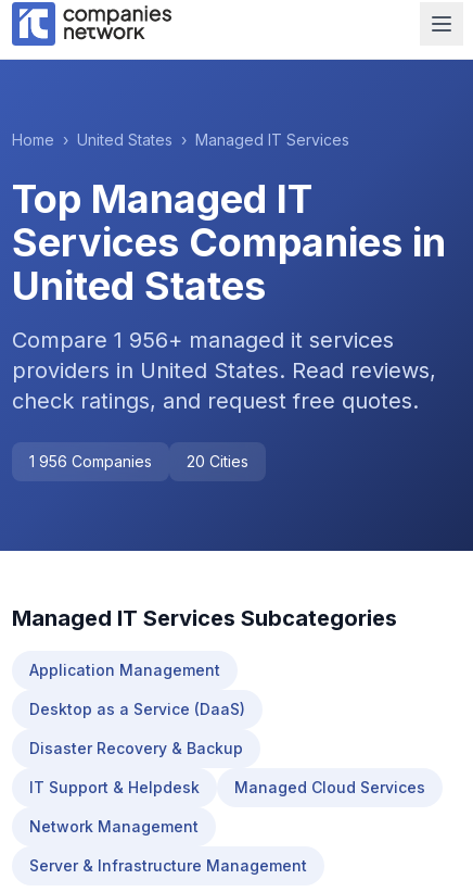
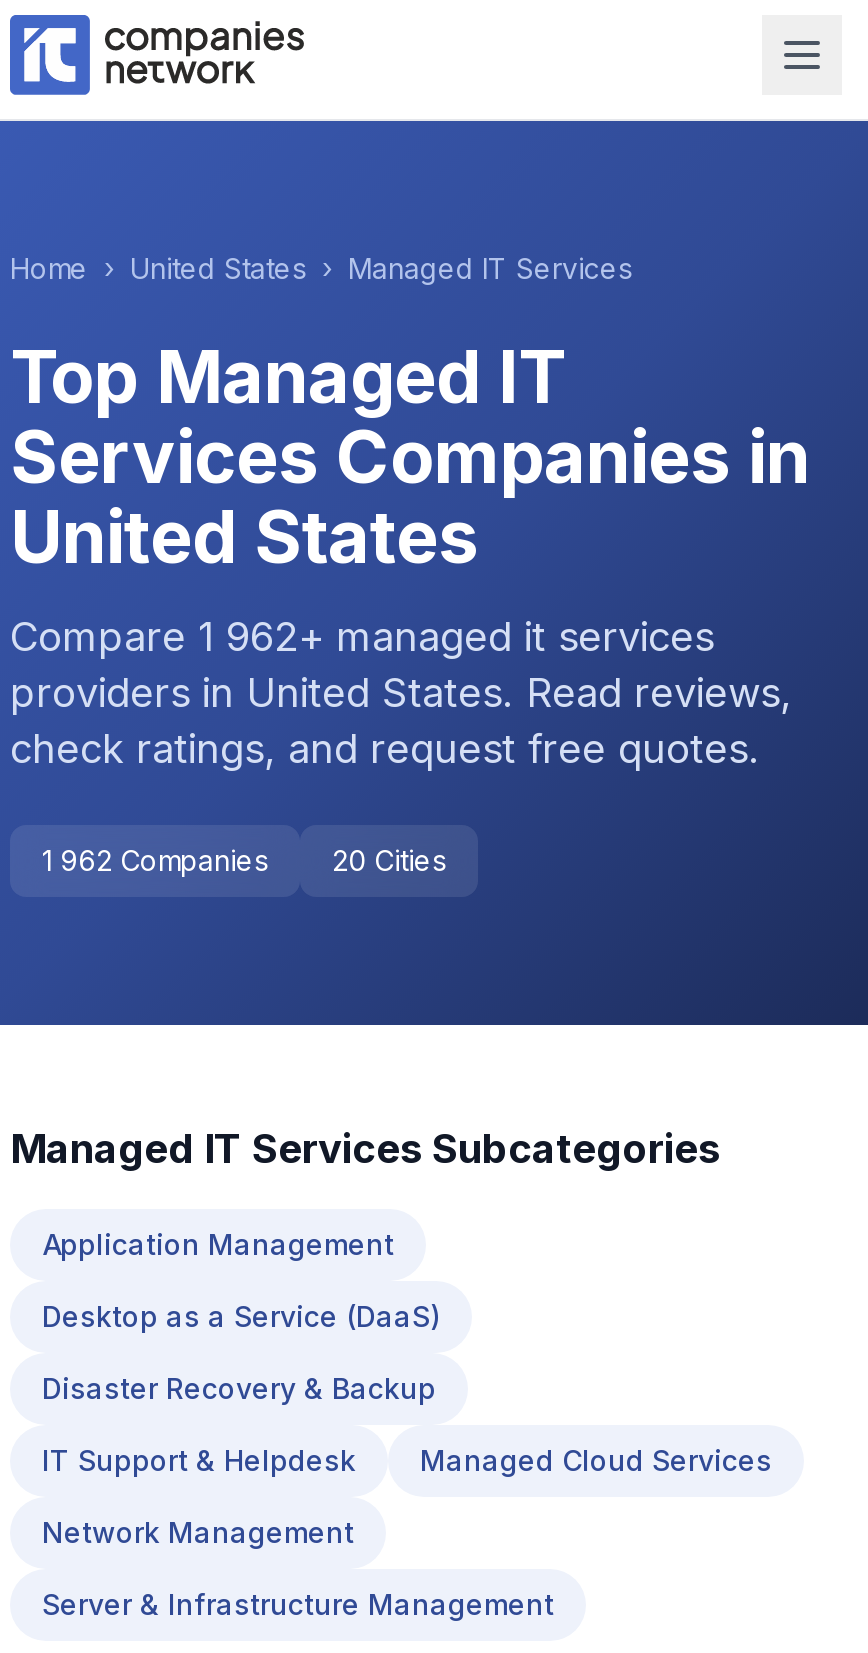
- Compare 1 956+ managed it services
+ Compare 1 962+ managed it services

- 1 956 Companies 20 Cities
+ 1 962 Companies 20 Cities
